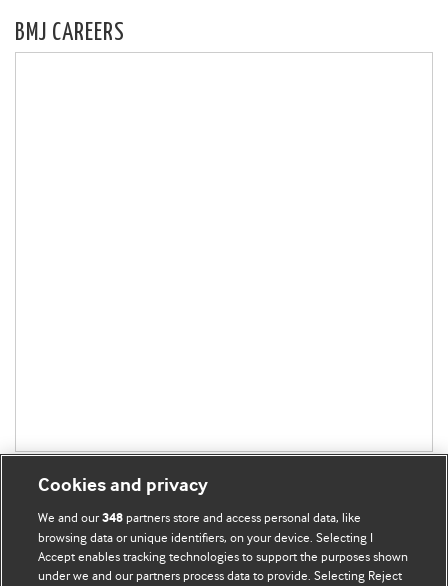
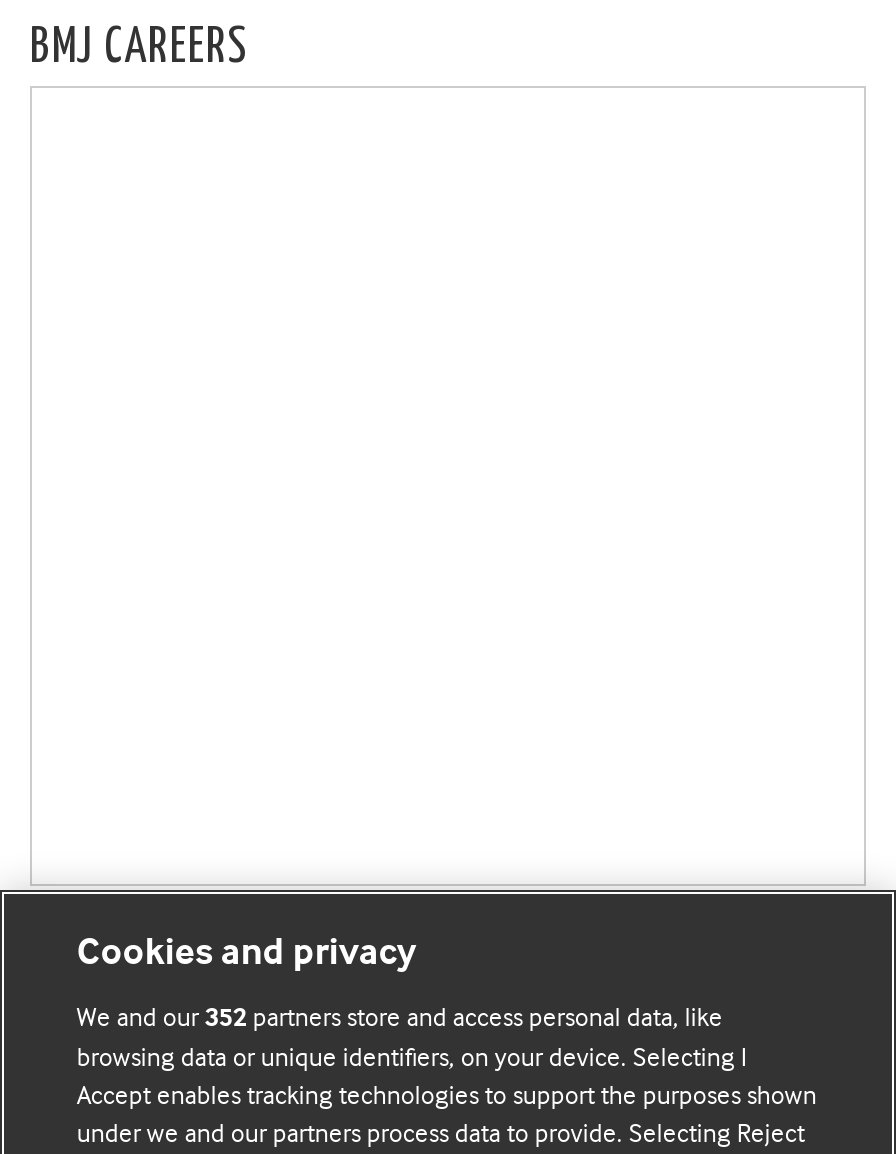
- We and our 348 partners store and access personal data, like
+ We and our 352 partners store and access personal data, like
